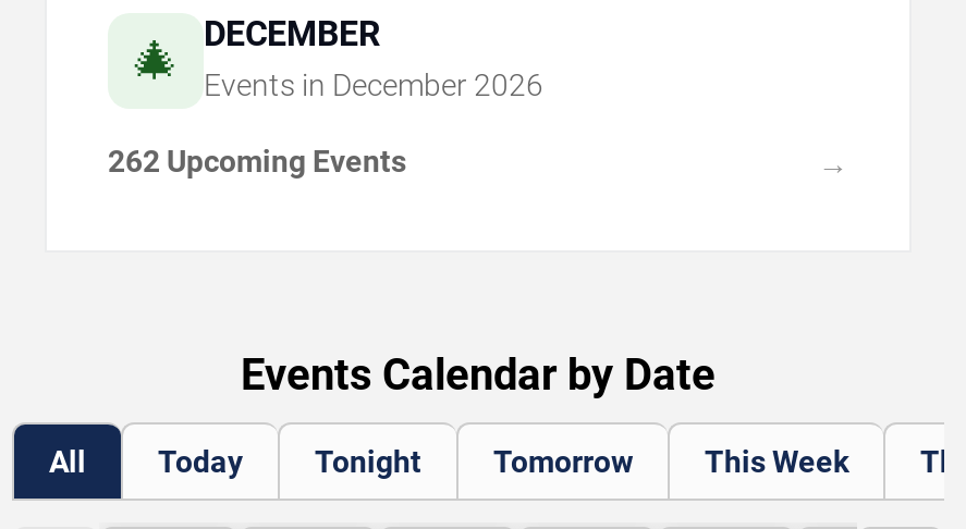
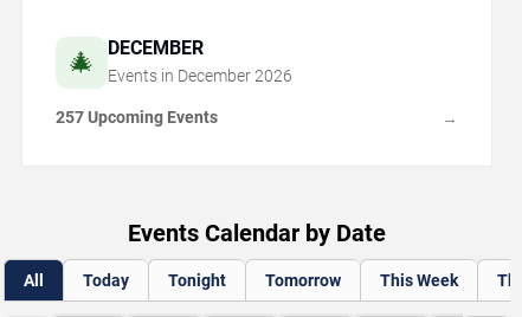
- 262 Upcoming Events
+ 257 Upcoming Events
